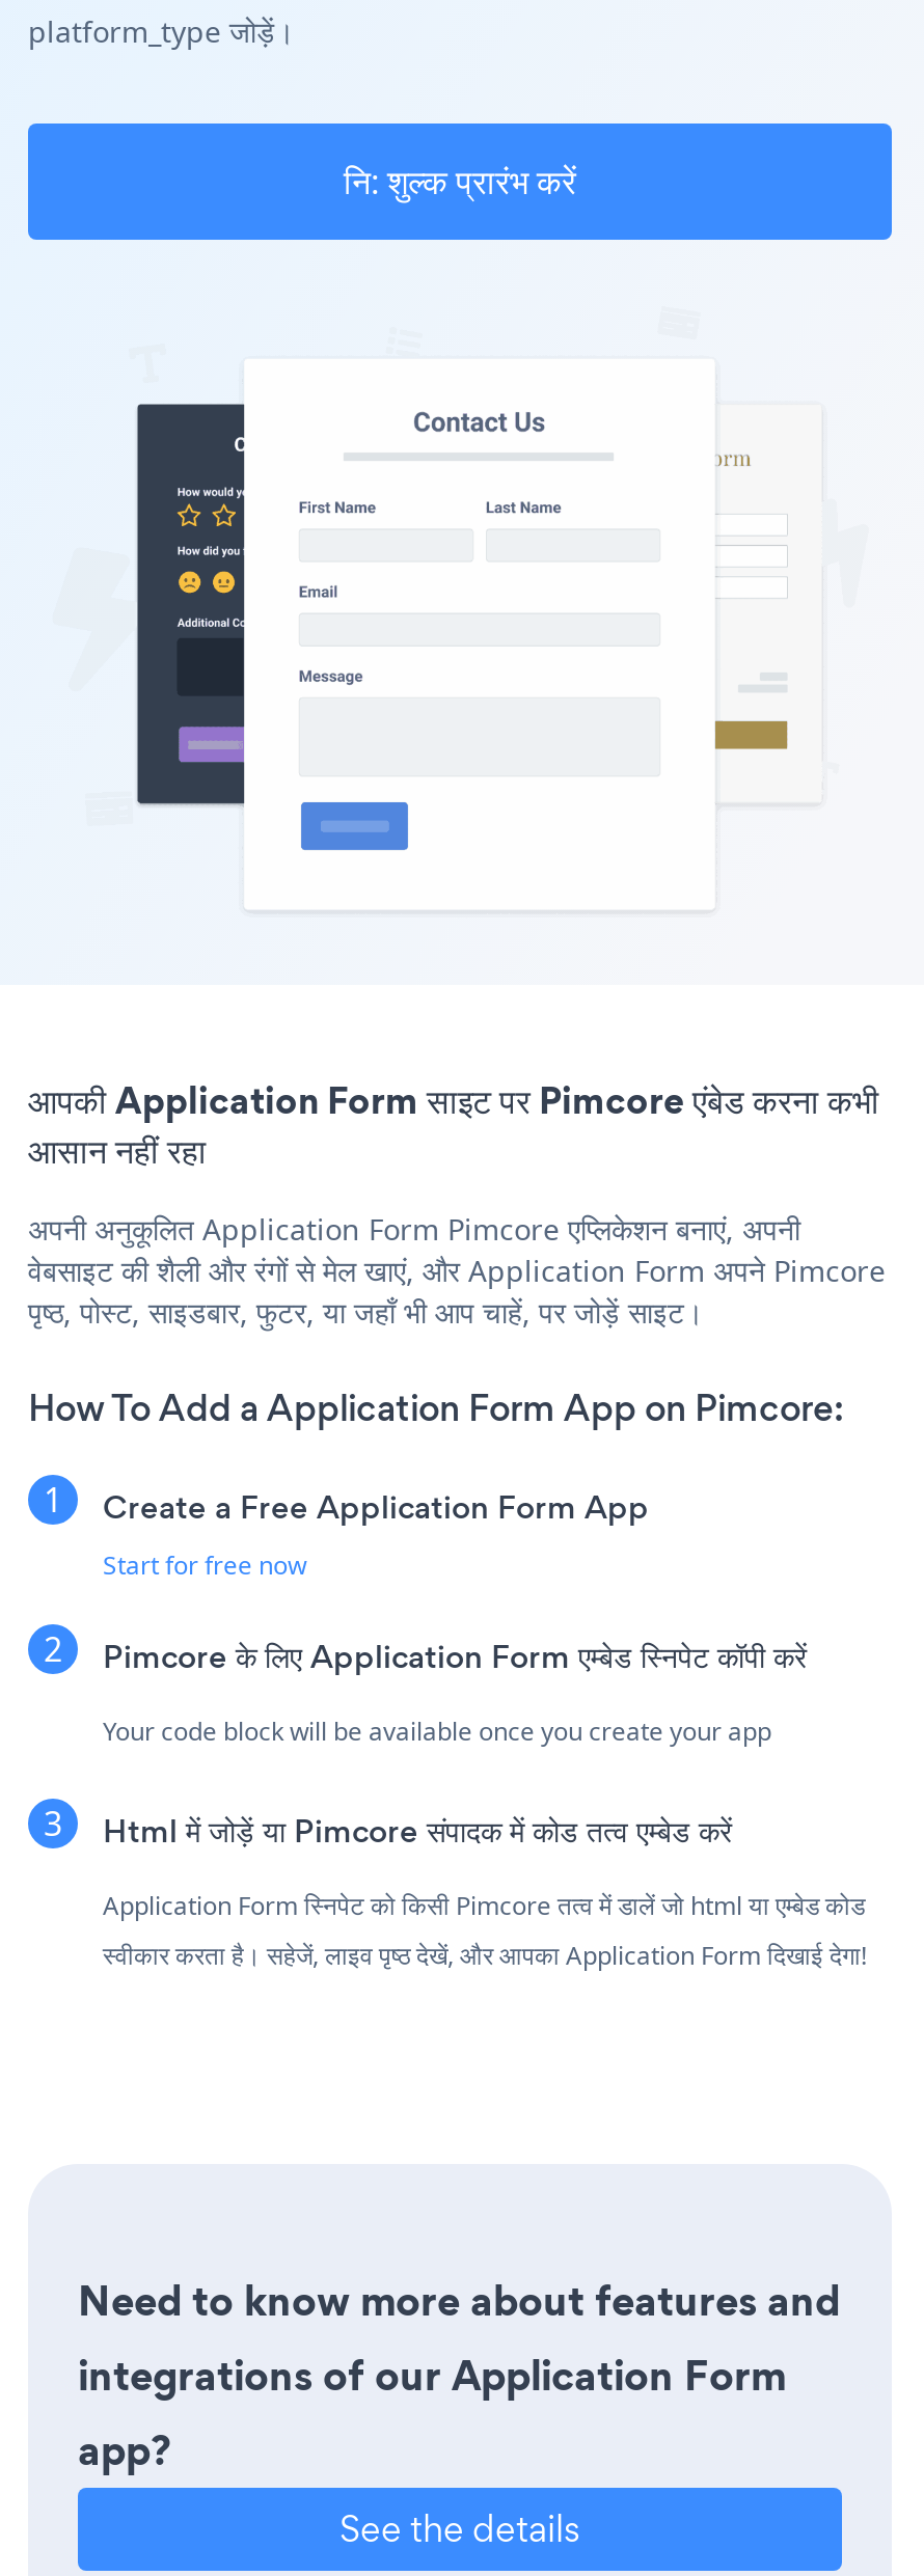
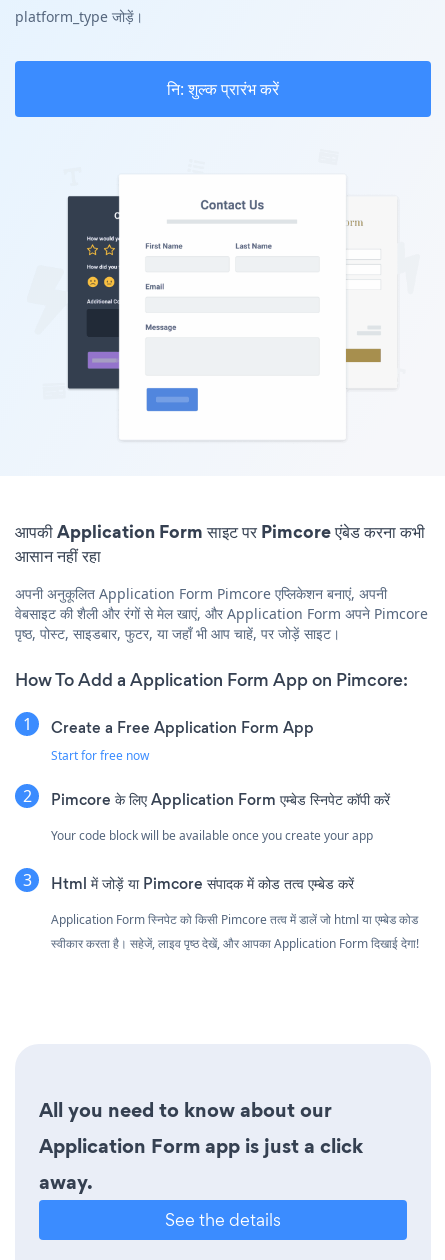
- Need to know more about features and
- integrations of our Application Form
- app?
+ All you need to know about our
+ Application Form app is just a click
+ away.
